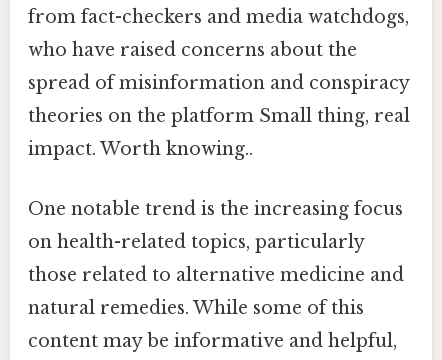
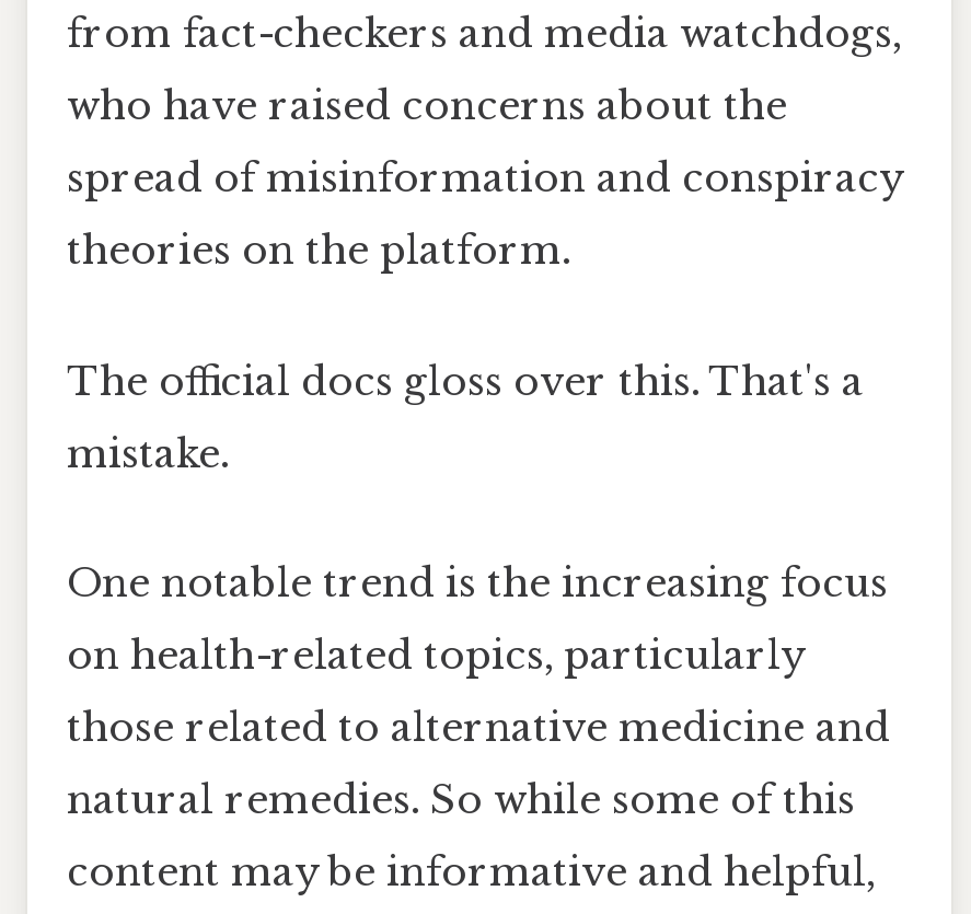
- theories on the platform Small thing, real
- impact. Worth knowing..
+ theories on the platform.
+ The official docs gloss over this. That's a
+ mistake.

- natural remedies. While some of this
+ natural remedies. So while some of this
